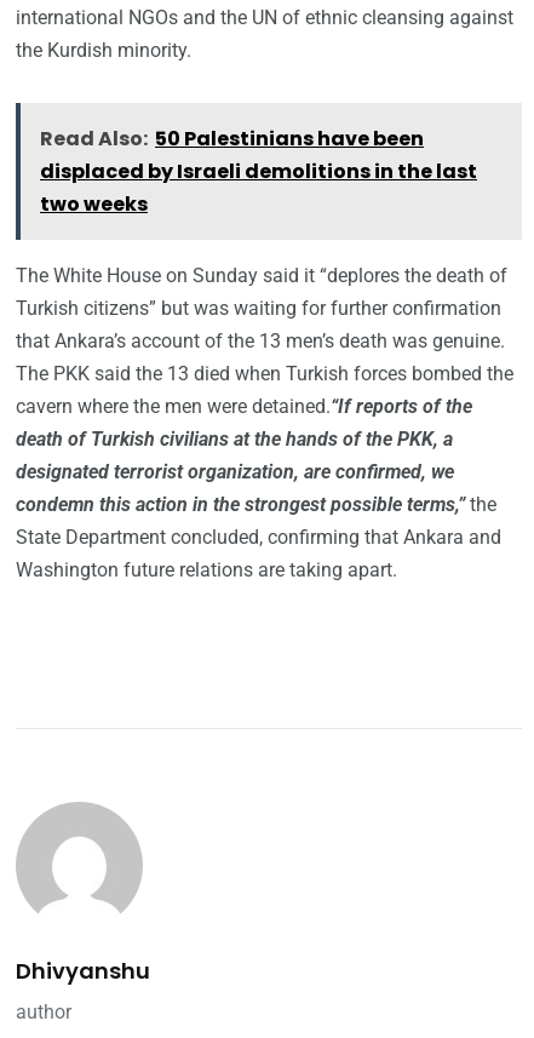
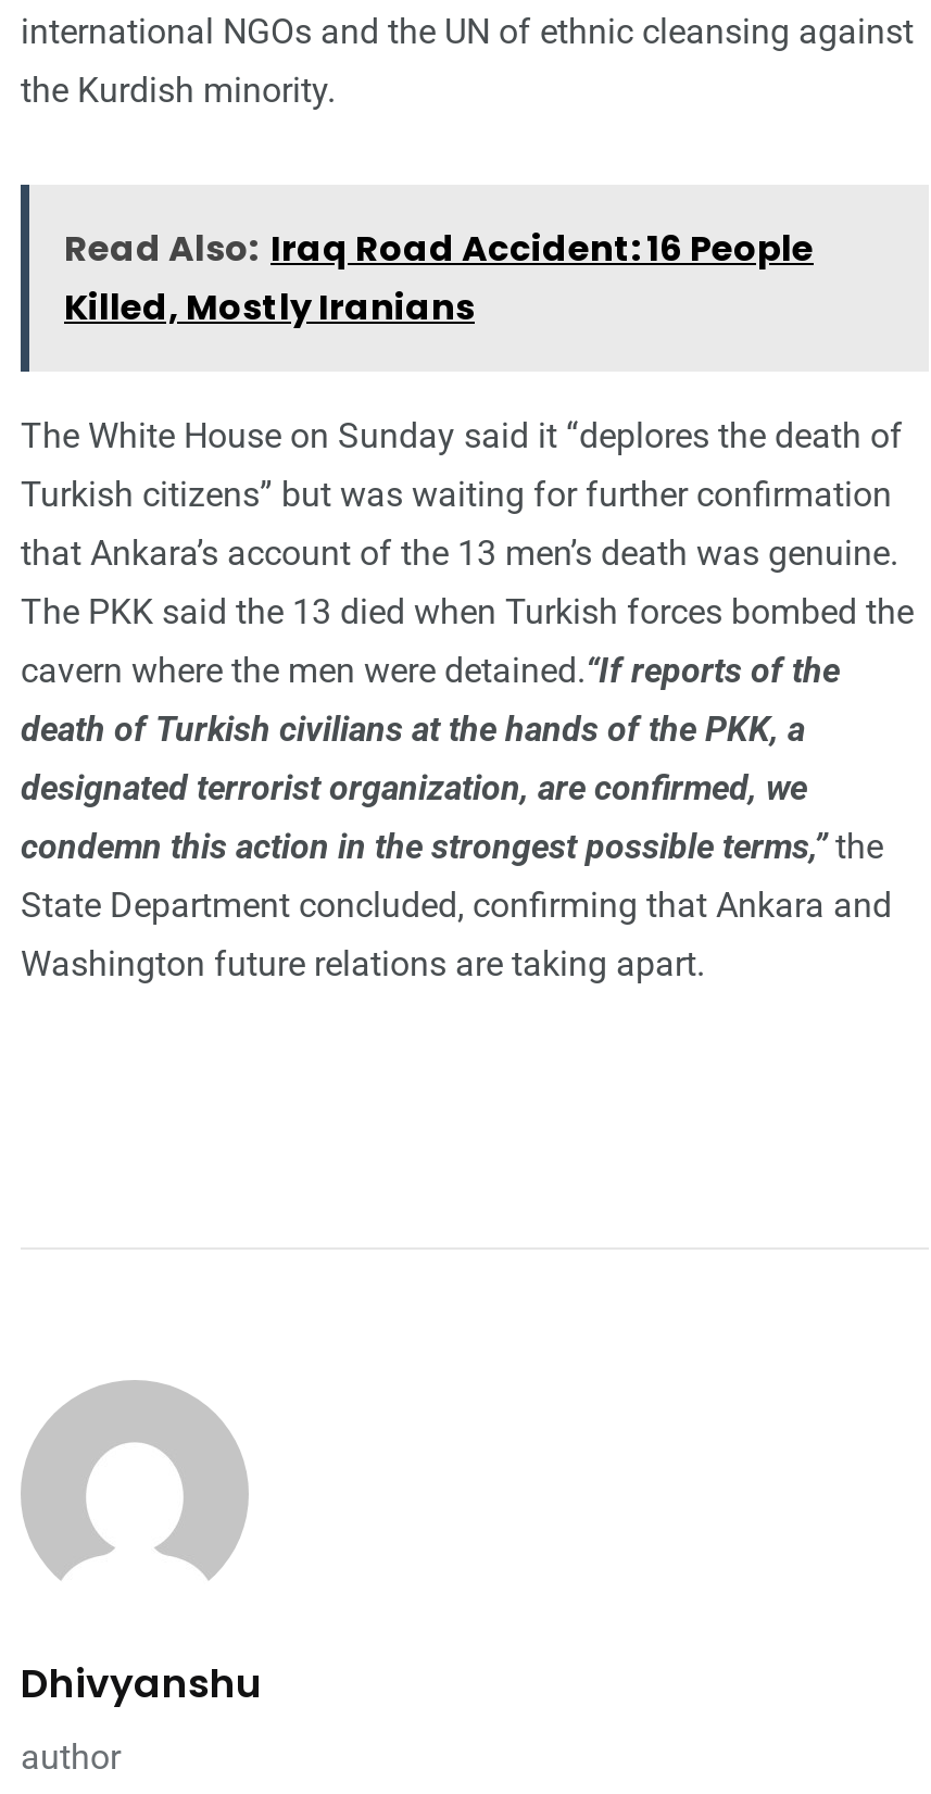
- Read Also: 50 Palestinians have been
- displaced by Israeli demolitions in the last
- two weeks
+ Read Also: Iraq Road Accident: 16 People
+ Killed, Mostly Iranians
